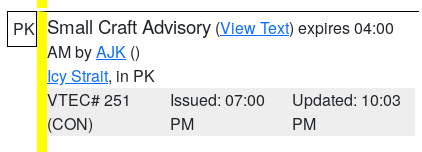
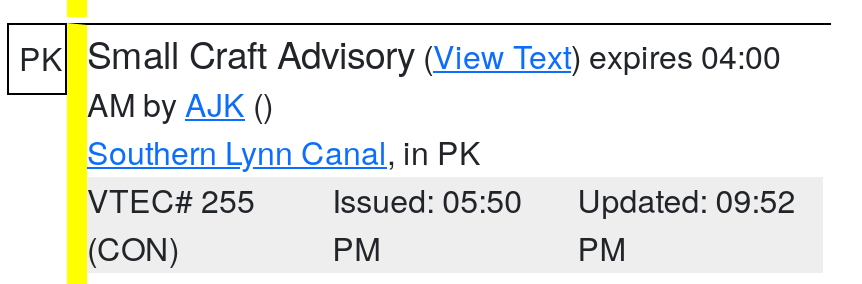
- Icy Strait, in PK
- VTEC# 251
+ Southern Lynn Canal, in PK
+ VTEC# 255

- Issued: 07:00
+ Issued: 05:50

- Updated: 10:03
+ Updated: 09:52
